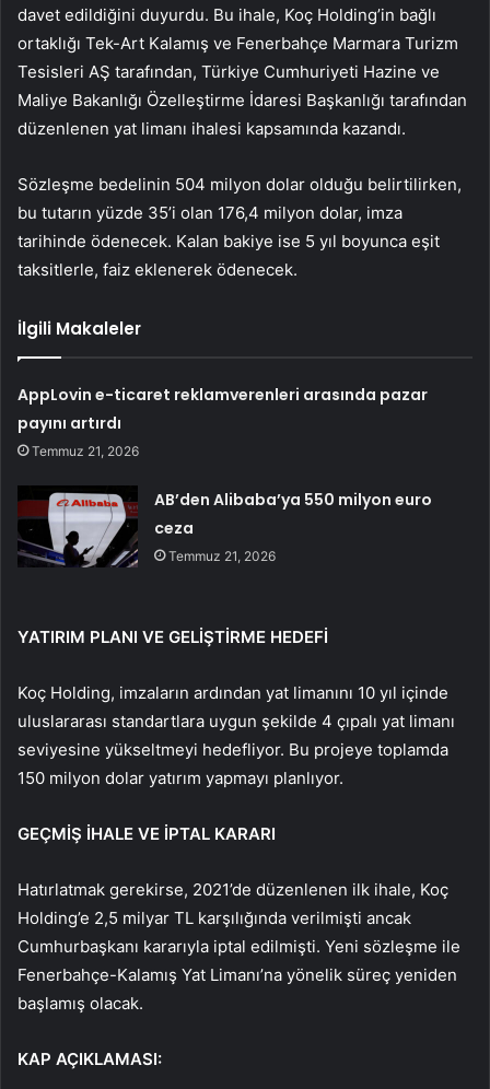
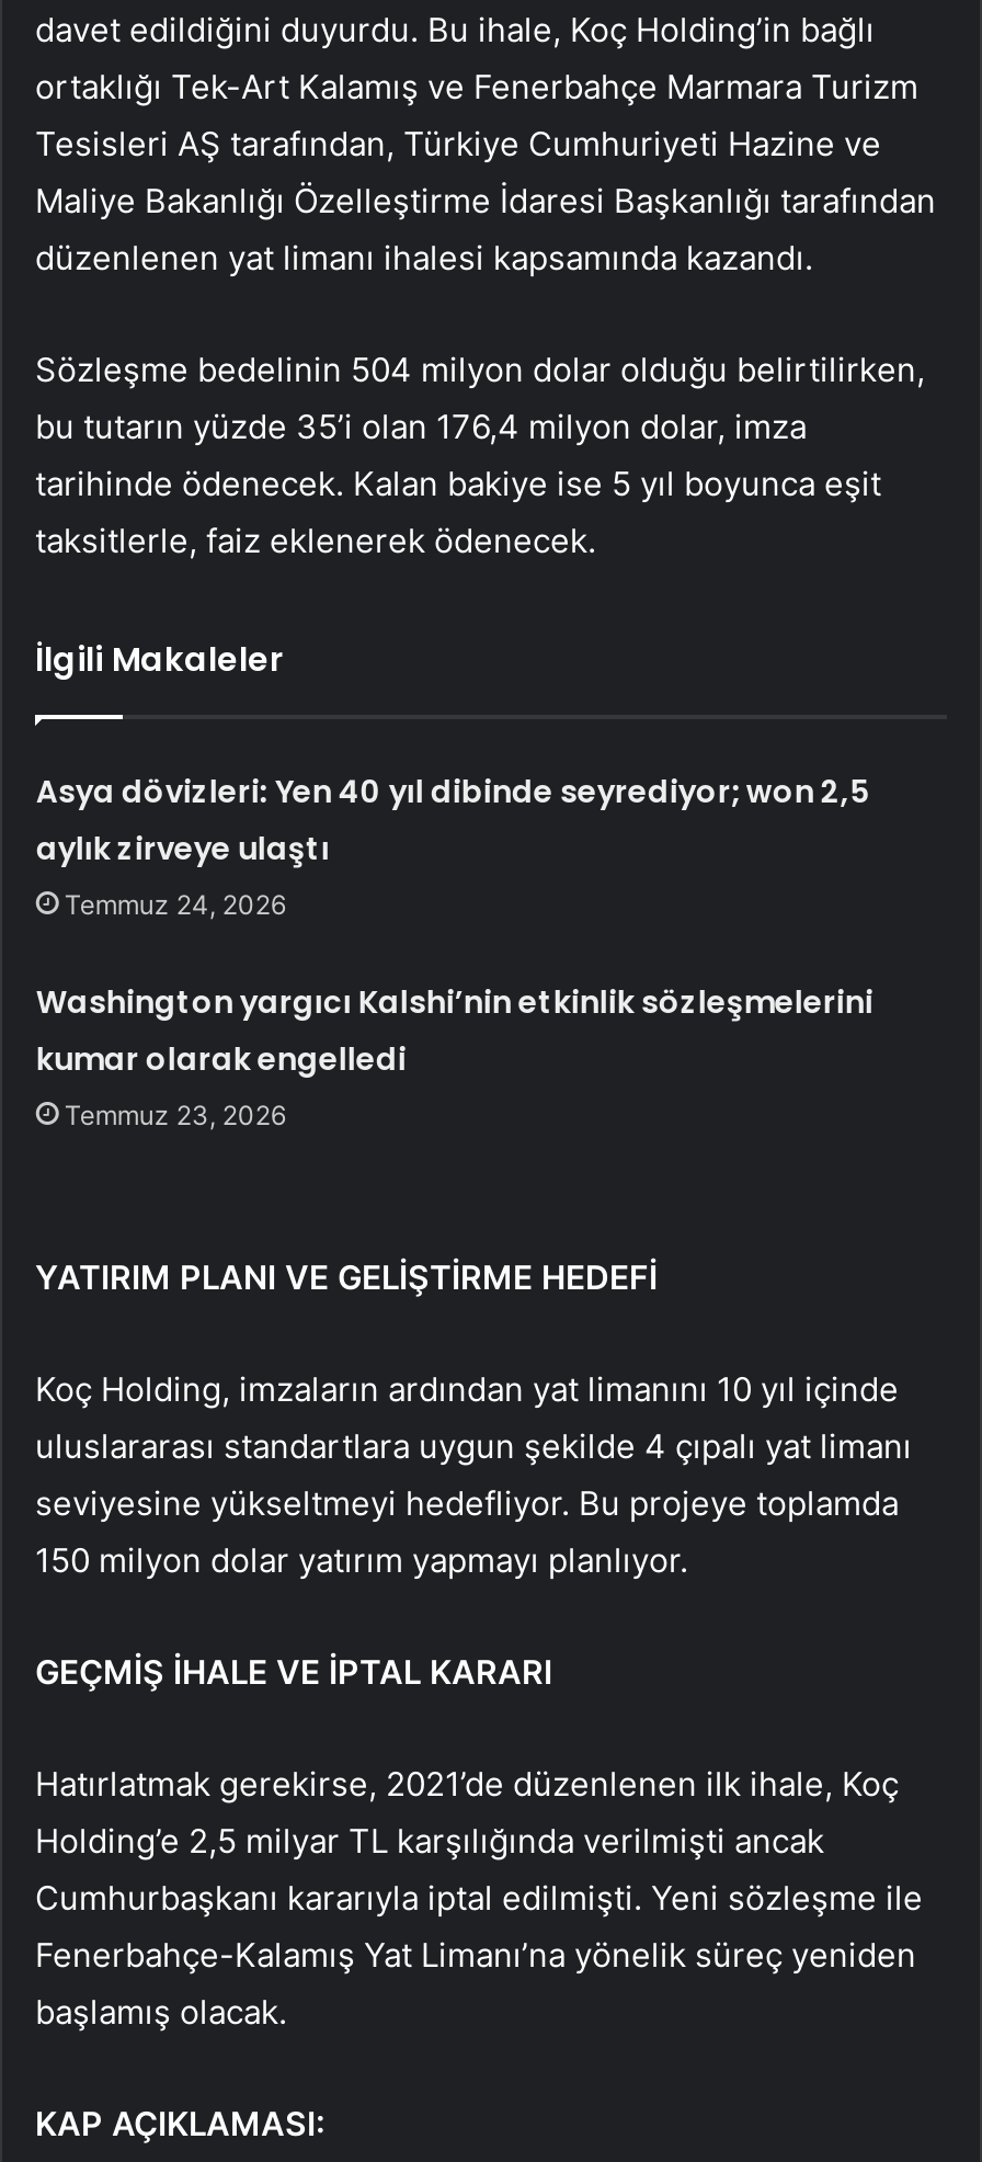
- AppLovin e-ticaret reklamverenleri arasında pazar
- payını artırdı
- Temmuz 21, 2026
+ Asya dövizleri: Yen 40 yıl dibinde seyrediyor; won 2,5
+ aylık zirveye ulaştı
+ Temmuz 24, 2026

- AB’den Alibaba’ya 550 milyon euro
- ceza
- Temmuz 21, 2026
+ Washington yargıcı Kalshi’nin etkinlik sözleşmelerini
+ kumar olarak engelledi
+ Temmuz 23, 2026
